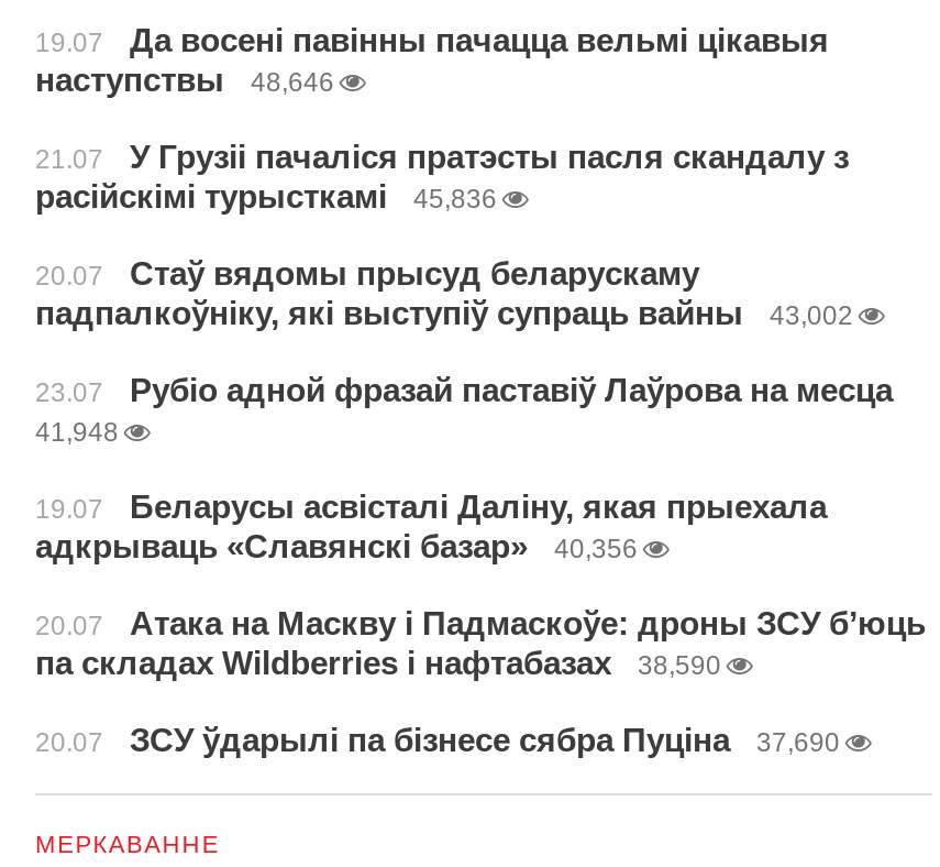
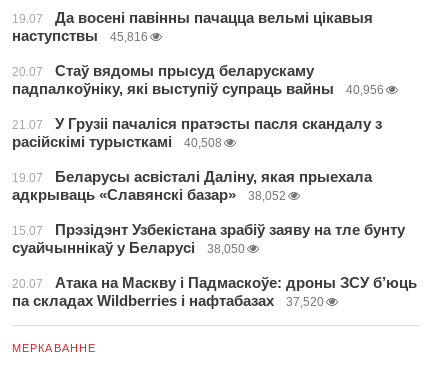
- 48,646
- 45,836
+ 45,816

moved down: 21.07 | У Грузіі пачаліся пратэсты пасля скандалу з | расійскімі турысткамі

moved up: 20.07 | Стаў вядомы прысуд беларускаму | падпалкоўніку, які выступіў супраць вайны

- падпалкоўніку, які выступіў супраць вайны 43,002
+ падпалкоўніку, які выступіў супраць вайны 40,956

- 23.07
- Рубіо адной фразай паставіў Лаўрова на месца
- 41,948
+ 40,508

moved up: 19.07 | Беларусы асвісталі Даліну, якая прыехала | адкрываць «Славянскі базар»

- 40,356
+ 38,052
+ 15.07
+ Прэзідэнт Узбекістана зрабіў заяву на тле бунту
+ суайчыннікаў у Беларусі
+ 38,050

- 38,590
- 20.07
- ЗСУ ўдарылі па бізнесе сябра Пуціна
- 37,690
+ 37,520
